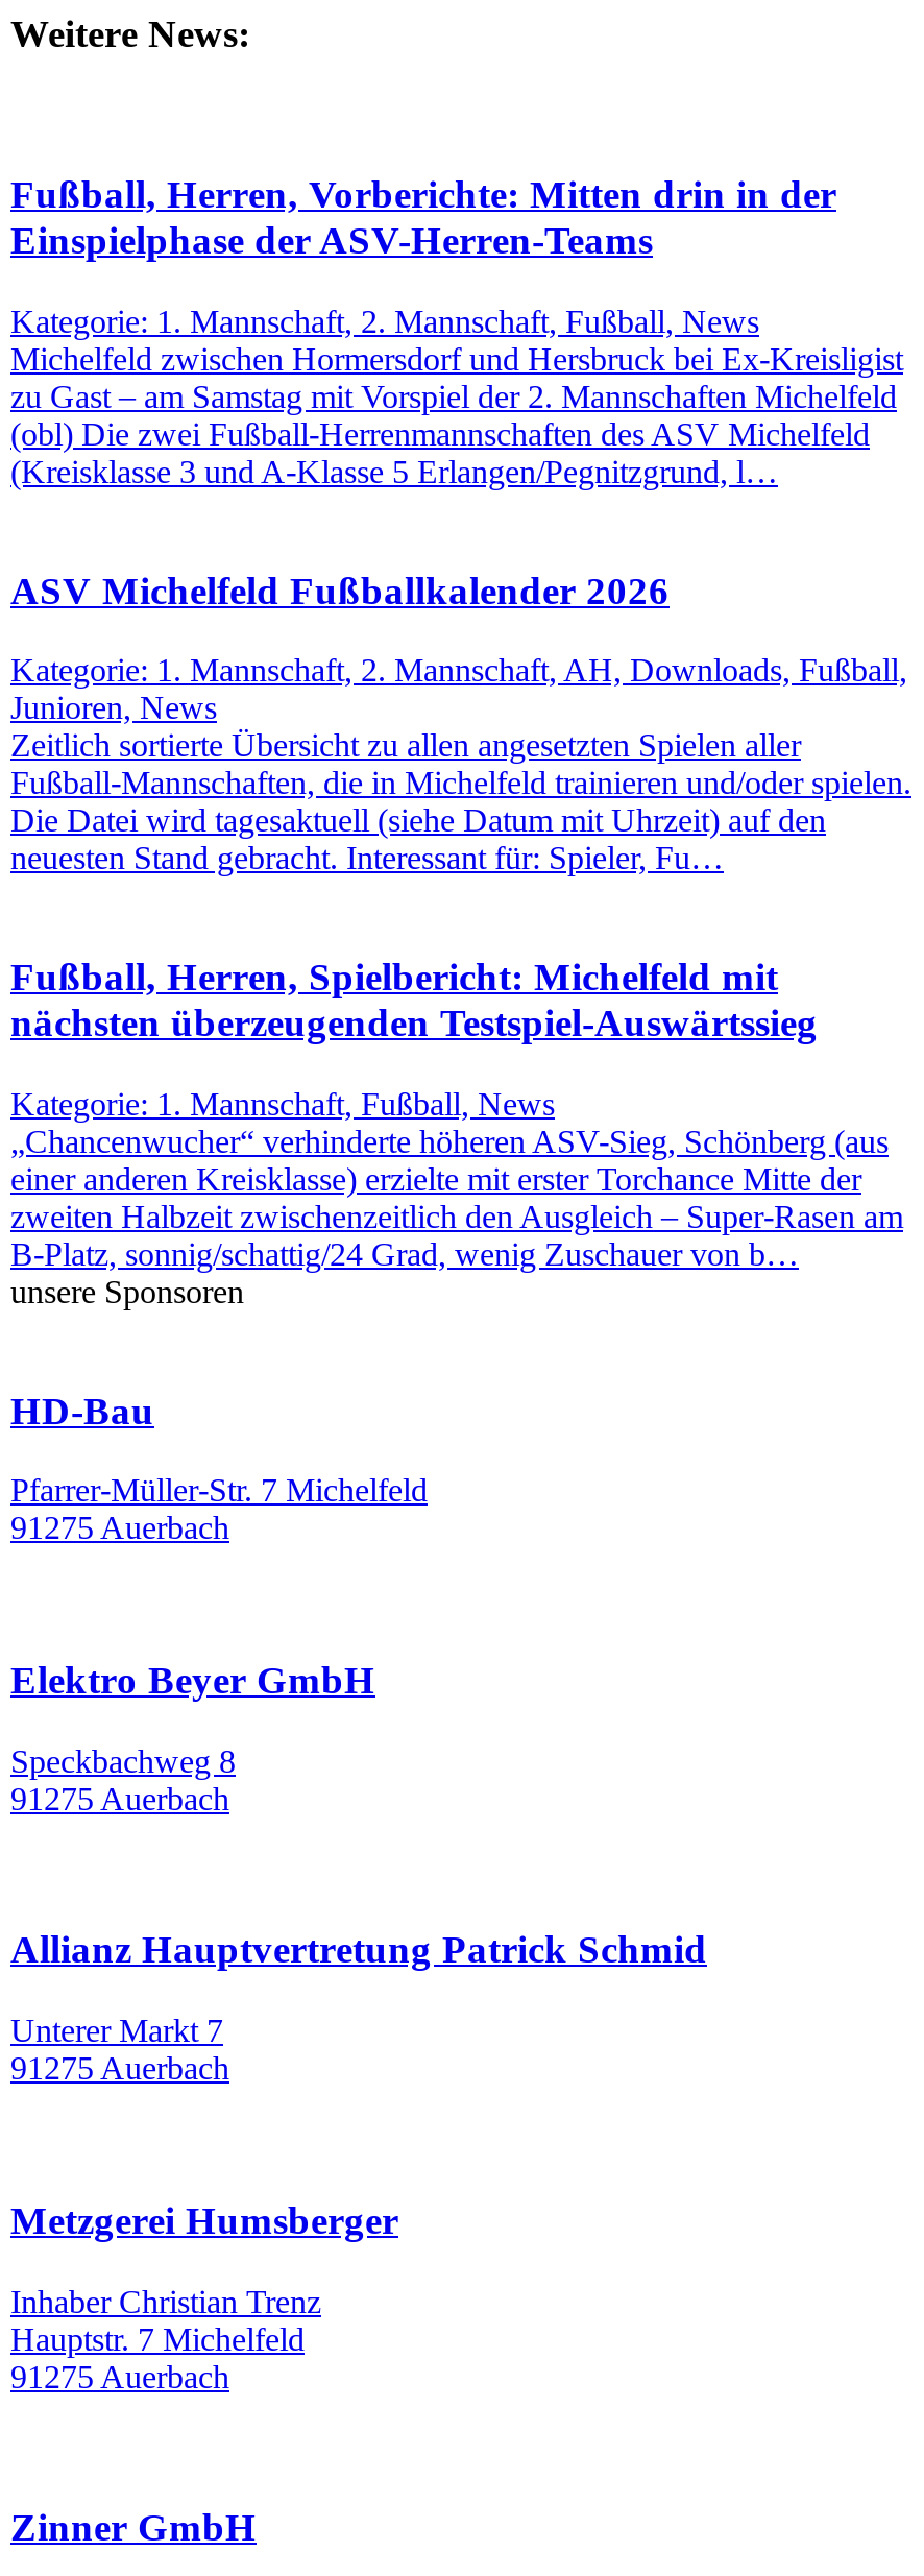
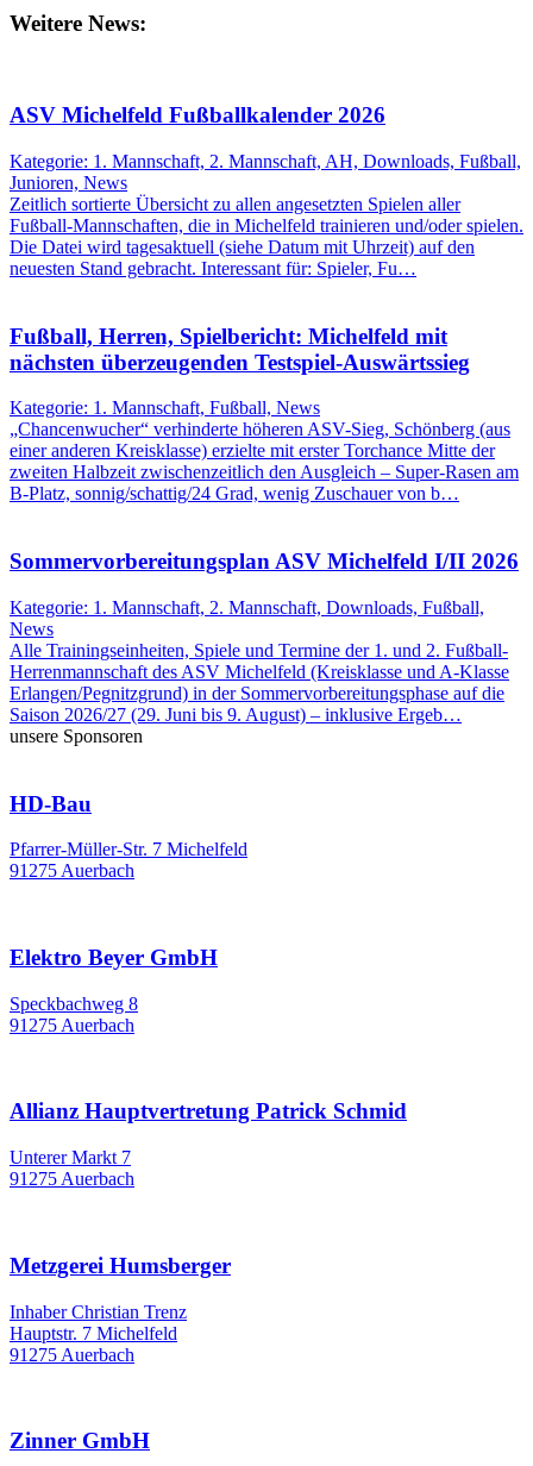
- Fußball, Herren, Vorberichte: Mitten drin in der
- Einspielphase der ASV-Herren-Teams
- Kategorie: 1. Mannschaft, 2. Mannschaft, Fußball, News
- Michelfeld zwischen Hormersdorf und Hersbruck bei Ex-Kreisligist
- zu Gast – am Samstag mit Vorspiel der 2. Mannschaften Michelfeld
- (obl) Die zwei Fußball-Herrenmannschaften des ASV Michelfeld
- (Kreisklasse 3 und A-Klasse 5 Erlangen/Pegnitzgrund, l…

moved up: ASV Michelfeld Fußballkalender 2026 | Kategorie: 1. Mannschaft, 2. Mannschaft, AH, Downloads, Fußball, | Junioren, News | ... | zweiten Halbzeit zwischenzeitlich den Ausgleich – Super-Rasen am | B-Platz, sonnig/schattig/24 Grad, wenig Zuschauer von b…

+ Sommervorbereitungsplan ASV Michelfeld I/II 2026
+ Kategorie: 1. Mannschaft, 2. Mannschaft, Downloads, Fußball,
+ News
+ Alle Trainingseinheiten, Spiele und Termine der 1. und 2. Fußball-
+ Herrenmannschaft des ASV Michelfeld (Kreisklasse und A-Klasse
+ Erlangen/Pegnitzgrund) in der Sommervorbereitungsphase auf die
+ Saison 2026/27 (29. Juni bis 9. August) – inklusive Ergeb…
